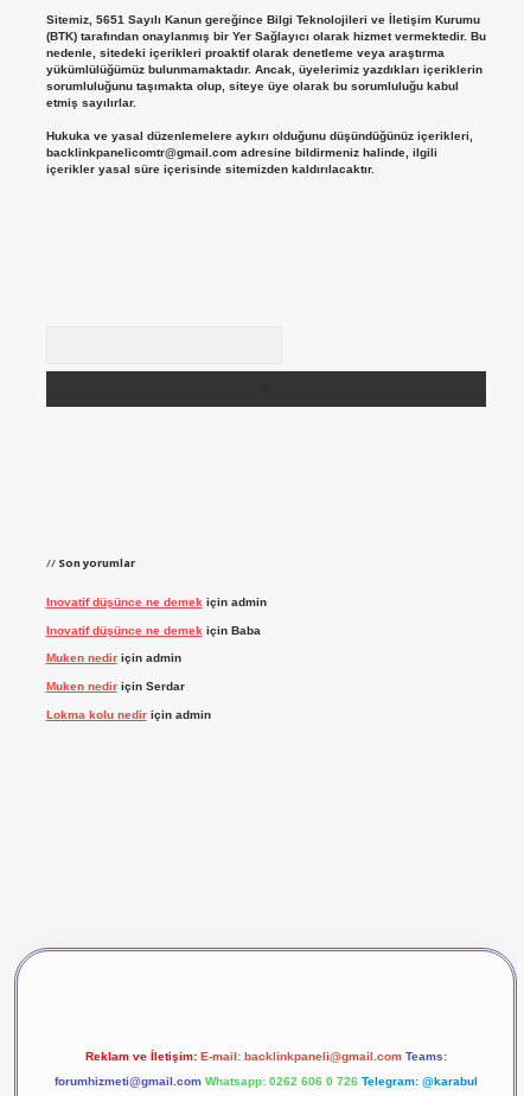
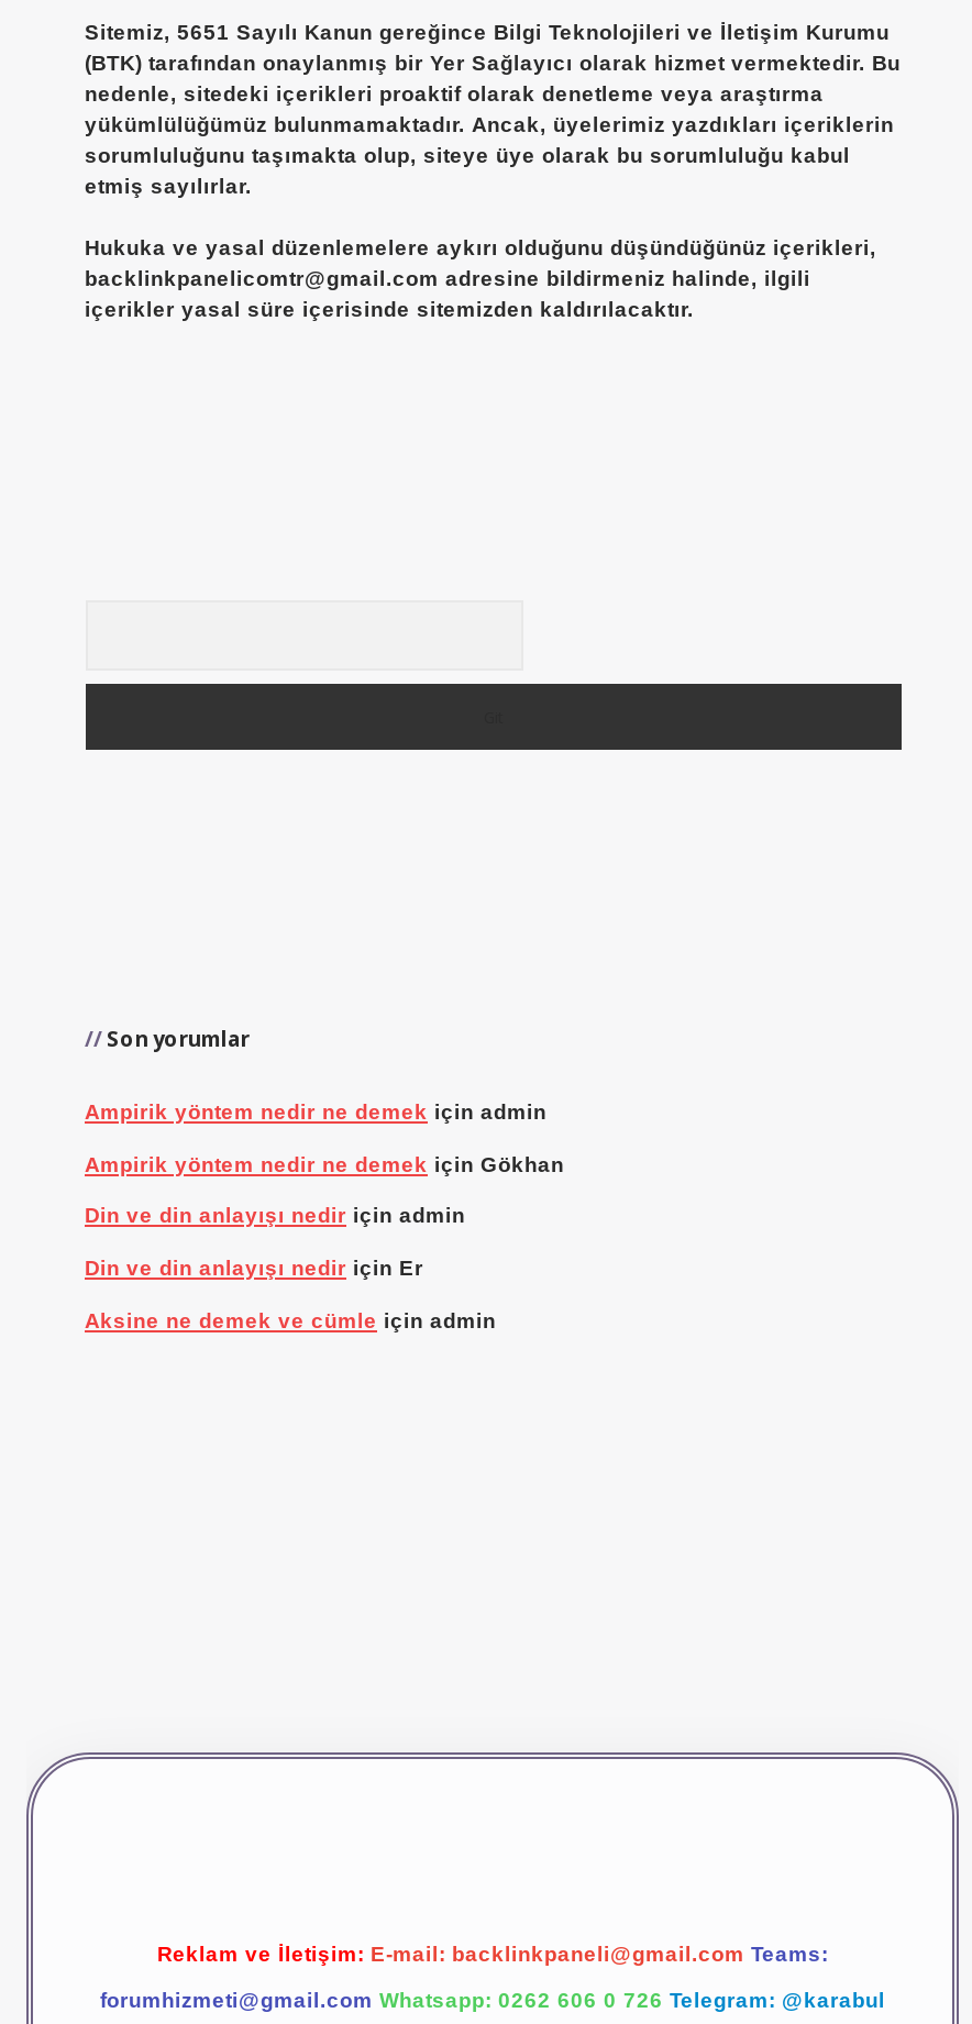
- Inovatif düşünce ne demek için admin
+ Ampirik yöntem nedir ne demek için admin

- Inovatif düşünce ne demek için Baba
+ Ampirik yöntem nedir ne demek için Gökhan

- Muken nedir için admin
+ Din ve din anlayışı nedir için admin

- Muken nedir için Serdar
+ Din ve din anlayışı nedir için Er

- Lokma kolu nedir için admin
+ Aksine ne demek ve cümle için admin
